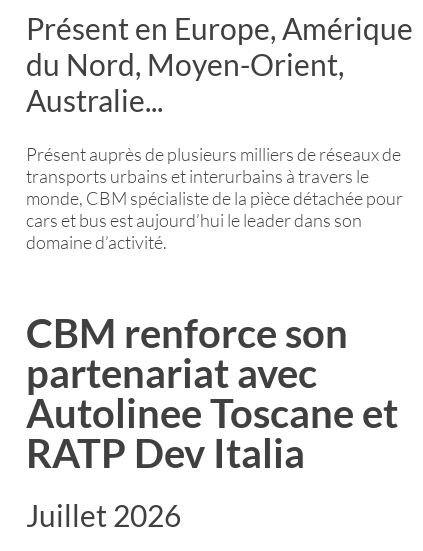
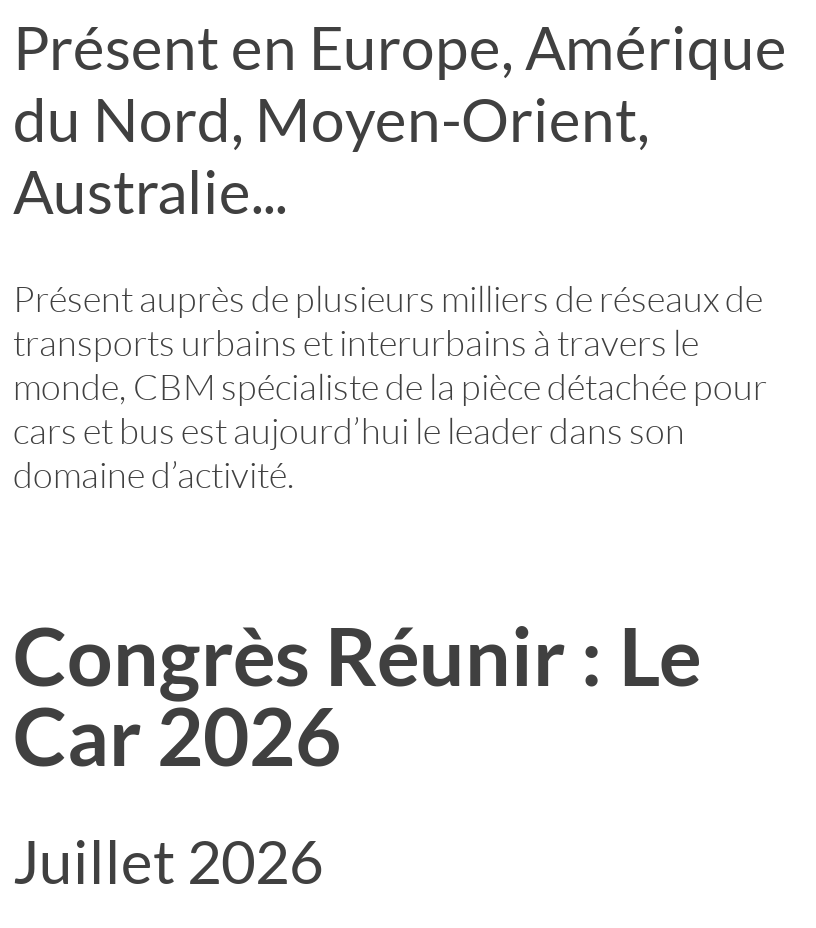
- CBM renforce son
- partenariat avec
- Autolinee Toscane et
- RATP Dev Italia
+ Congrès Réunir : Le
+ Car 2026
